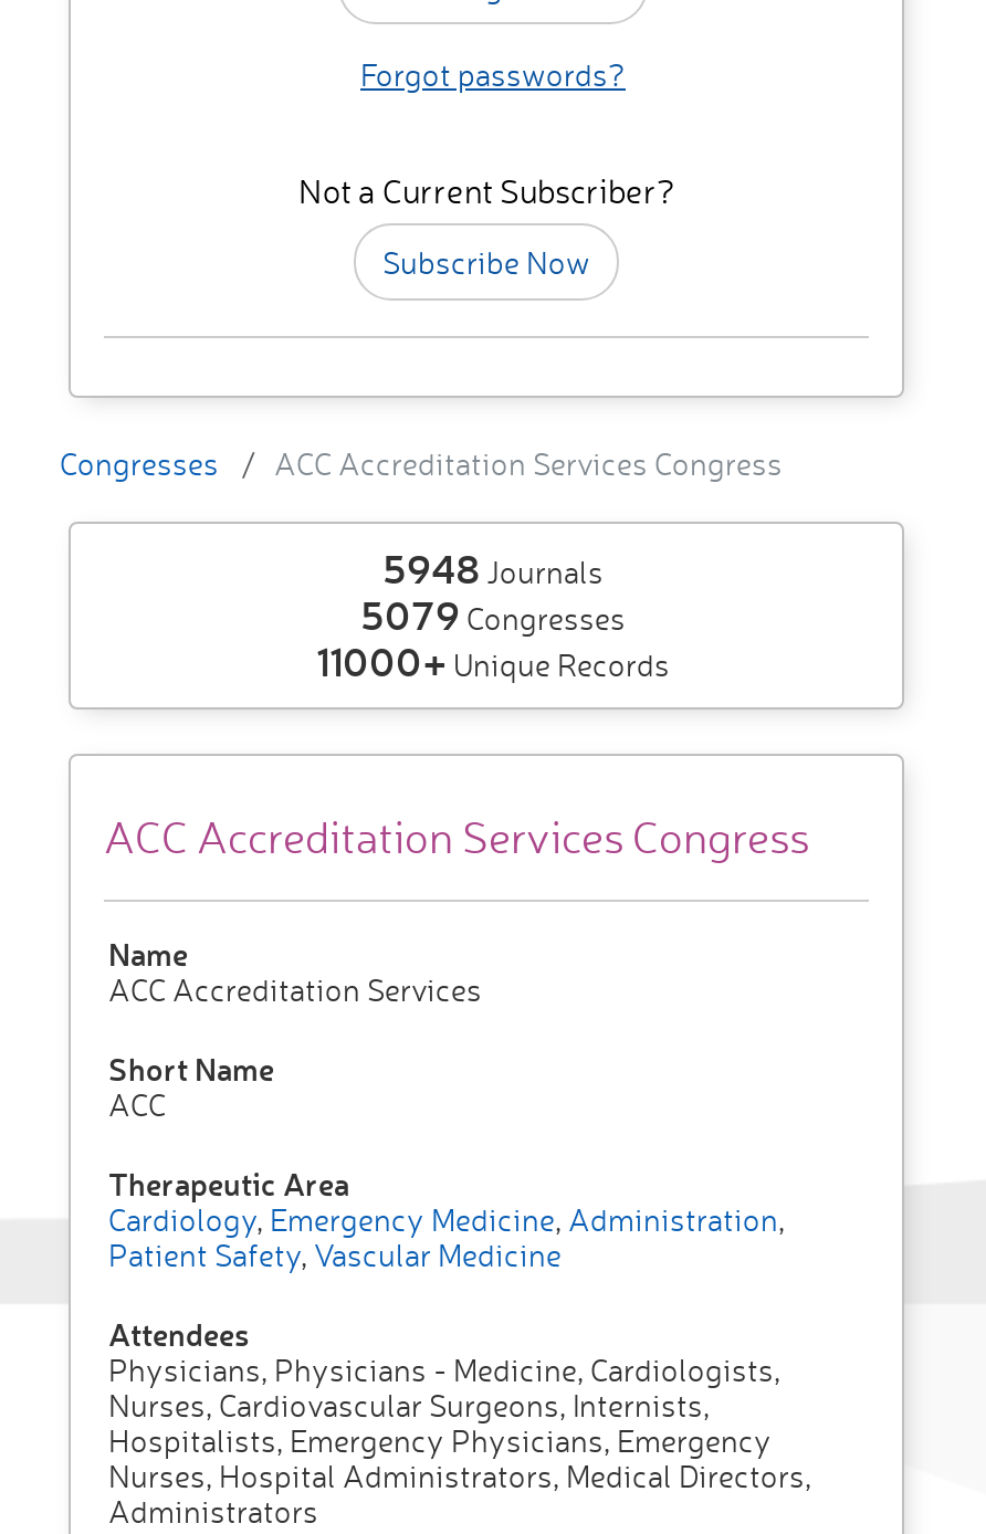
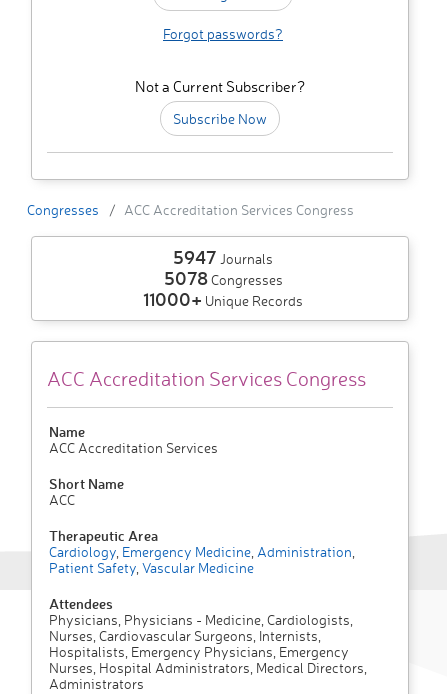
- 5948Journals
+ 5947Journals

- 5079 Congresses
+ 5078 Congresses
